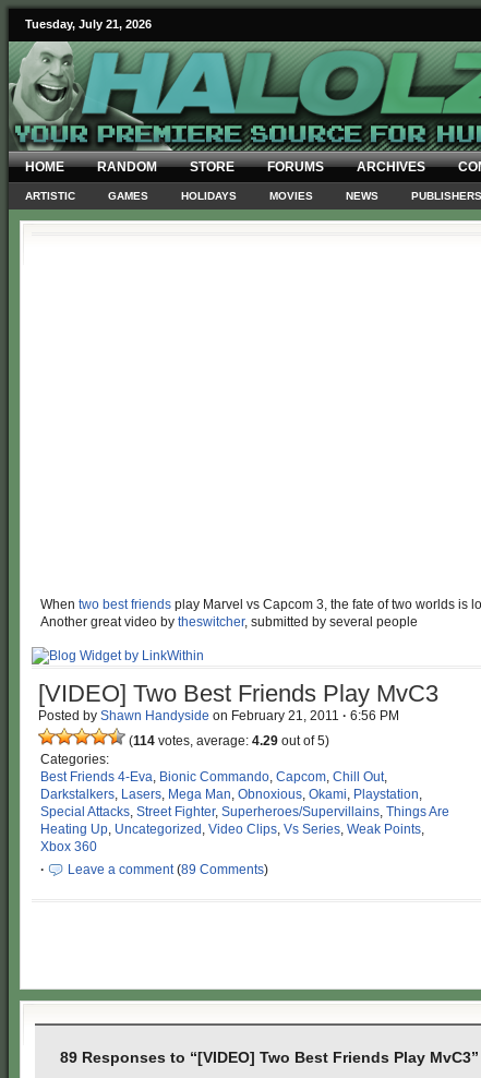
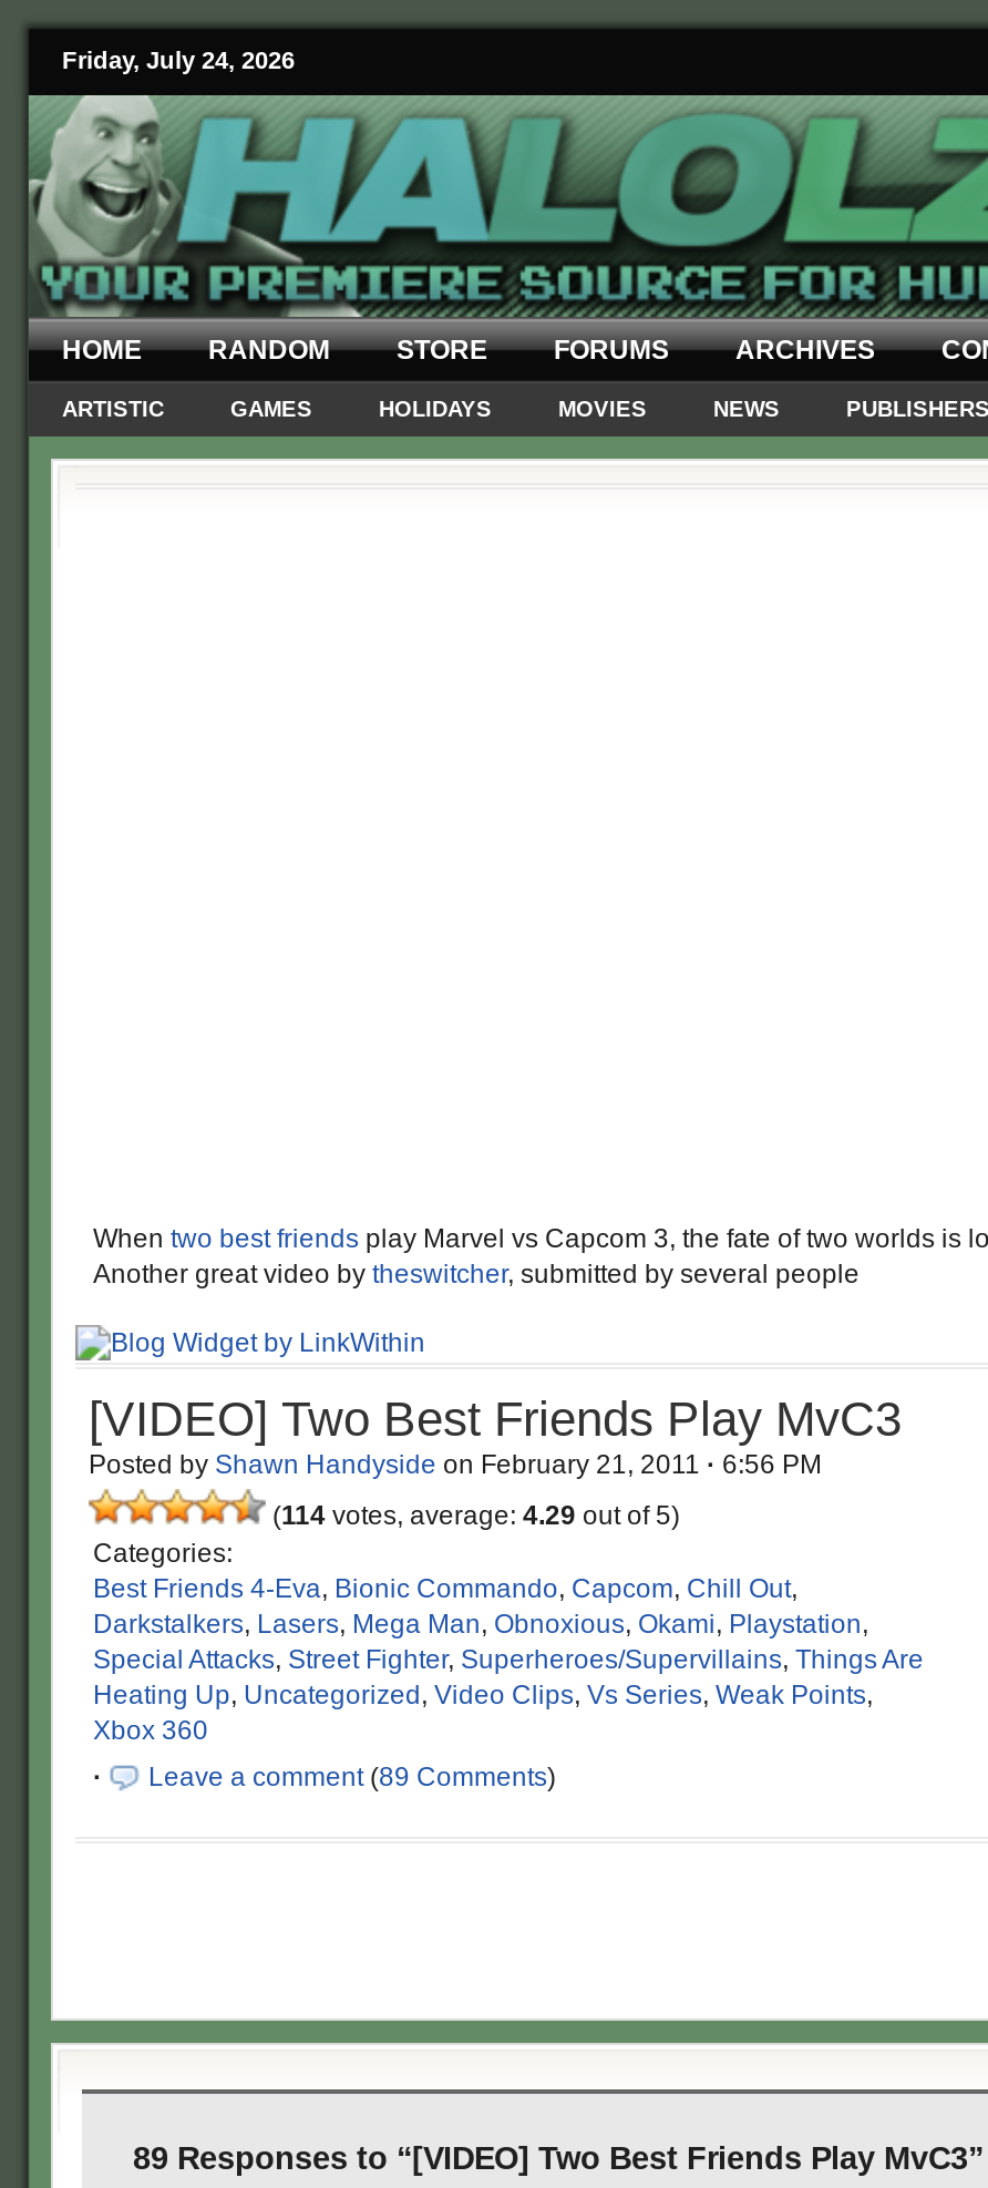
- Tuesday, July 21, 2026
+ Friday, July 24, 2026
